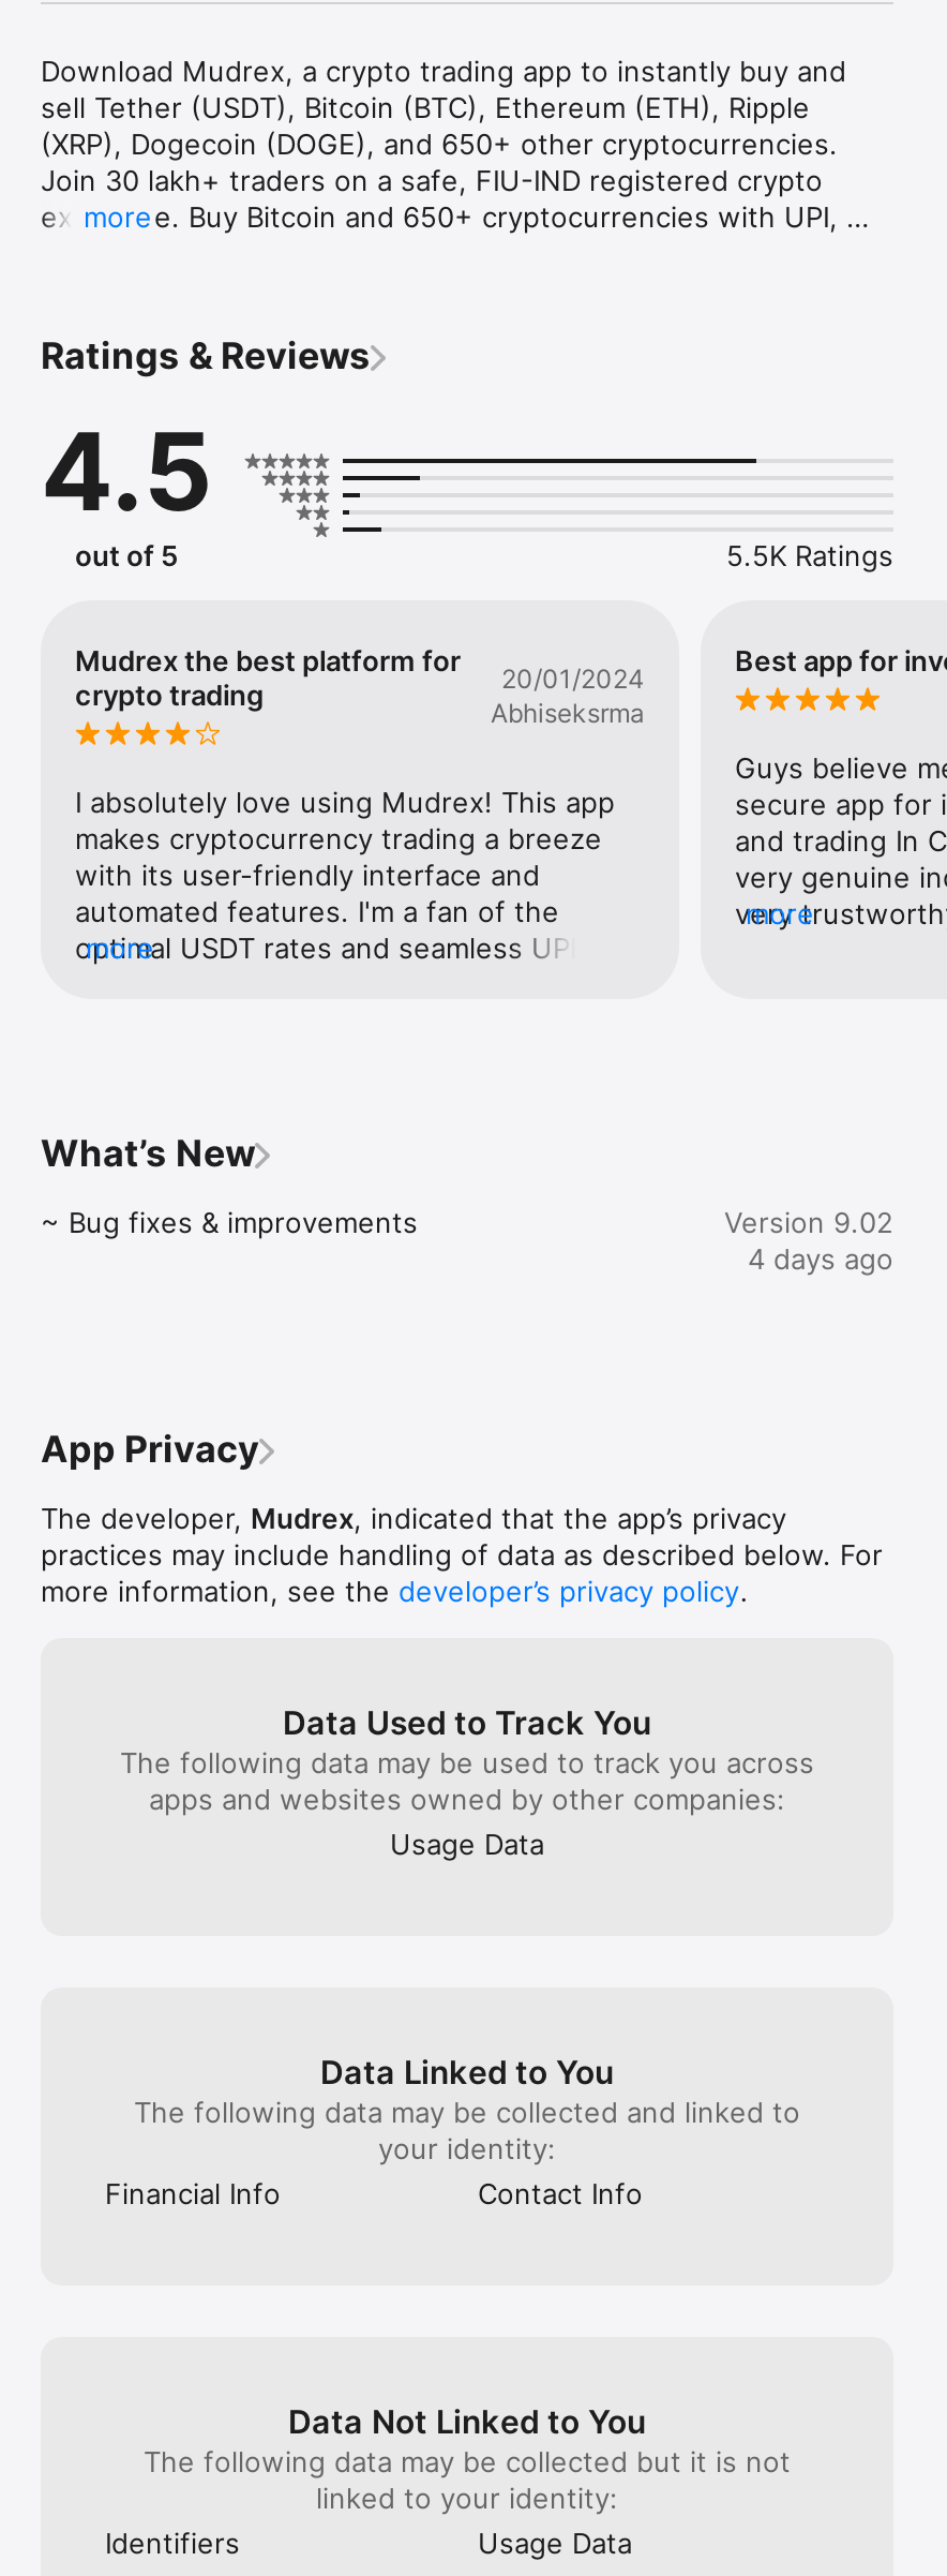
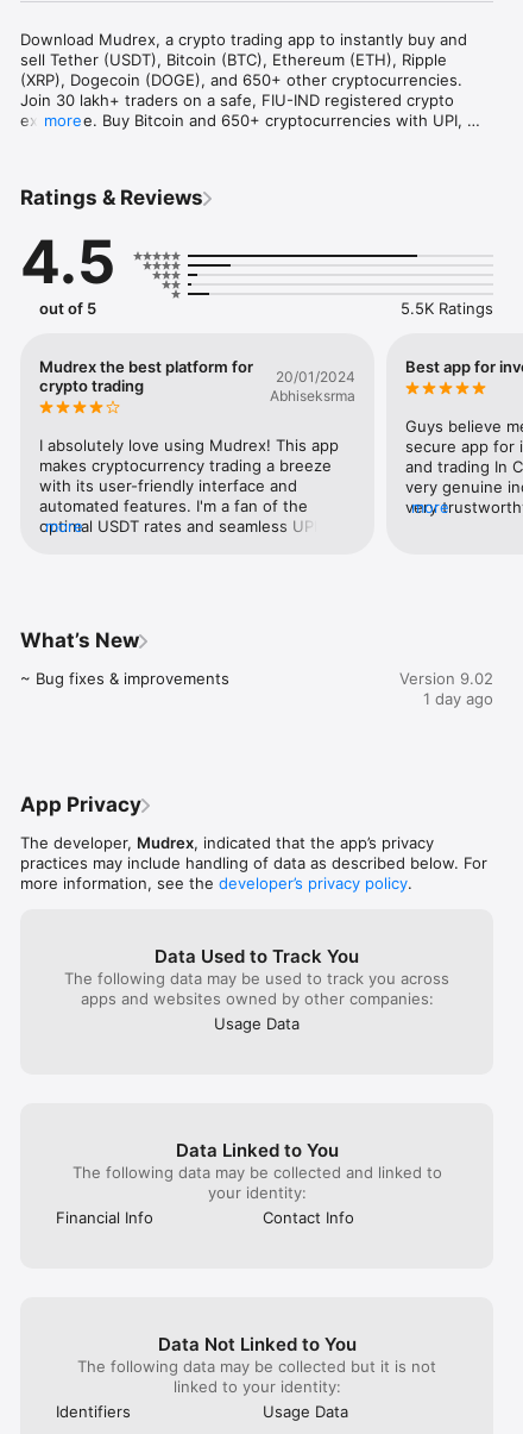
- 4 days ago
+ 1 day ago
